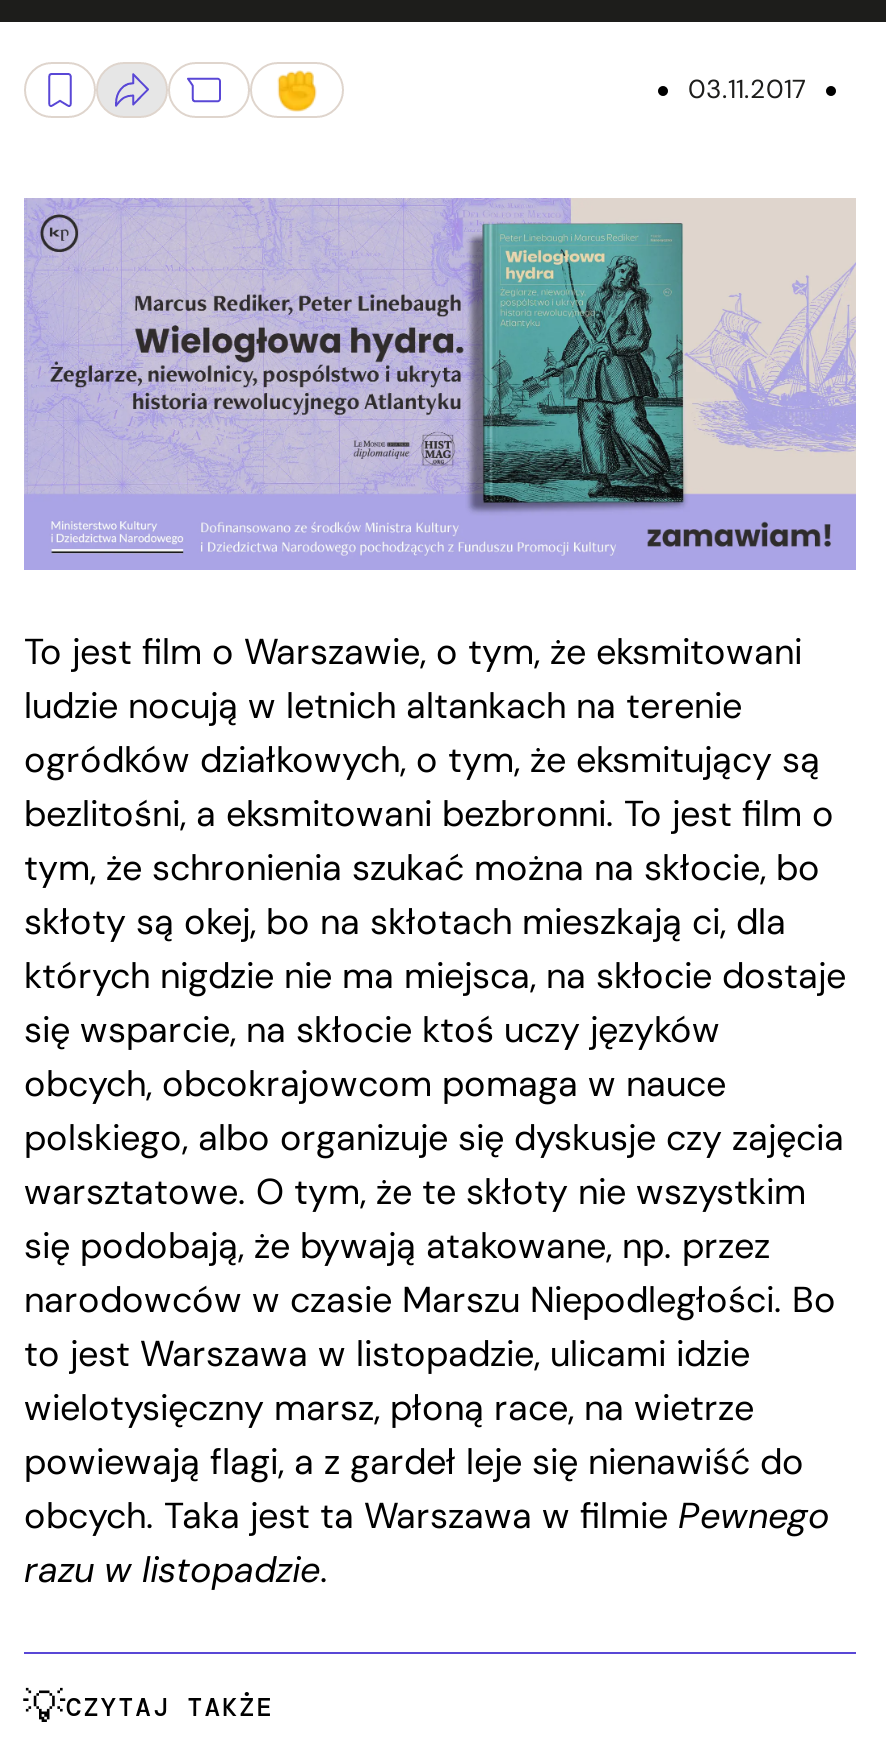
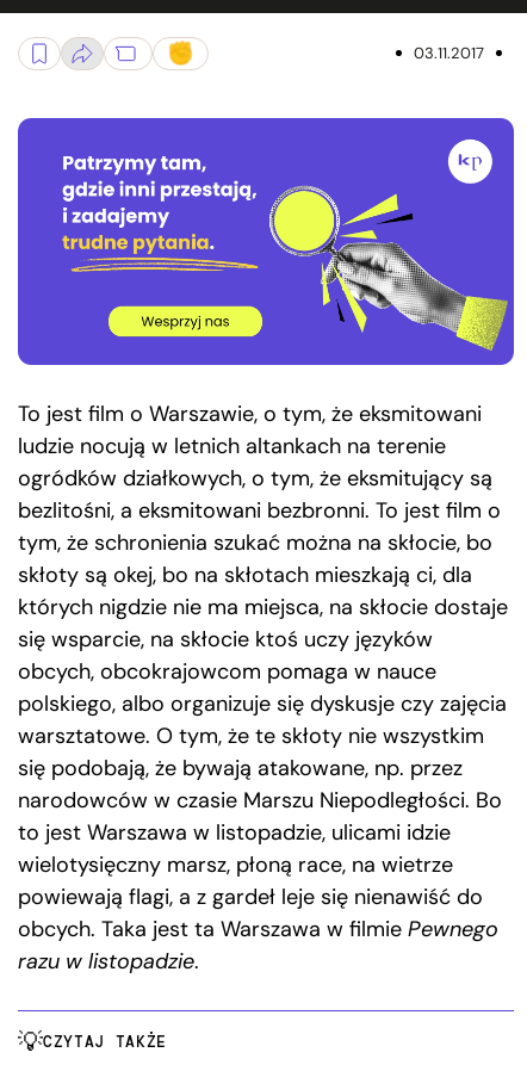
- [image]
+ [image]
